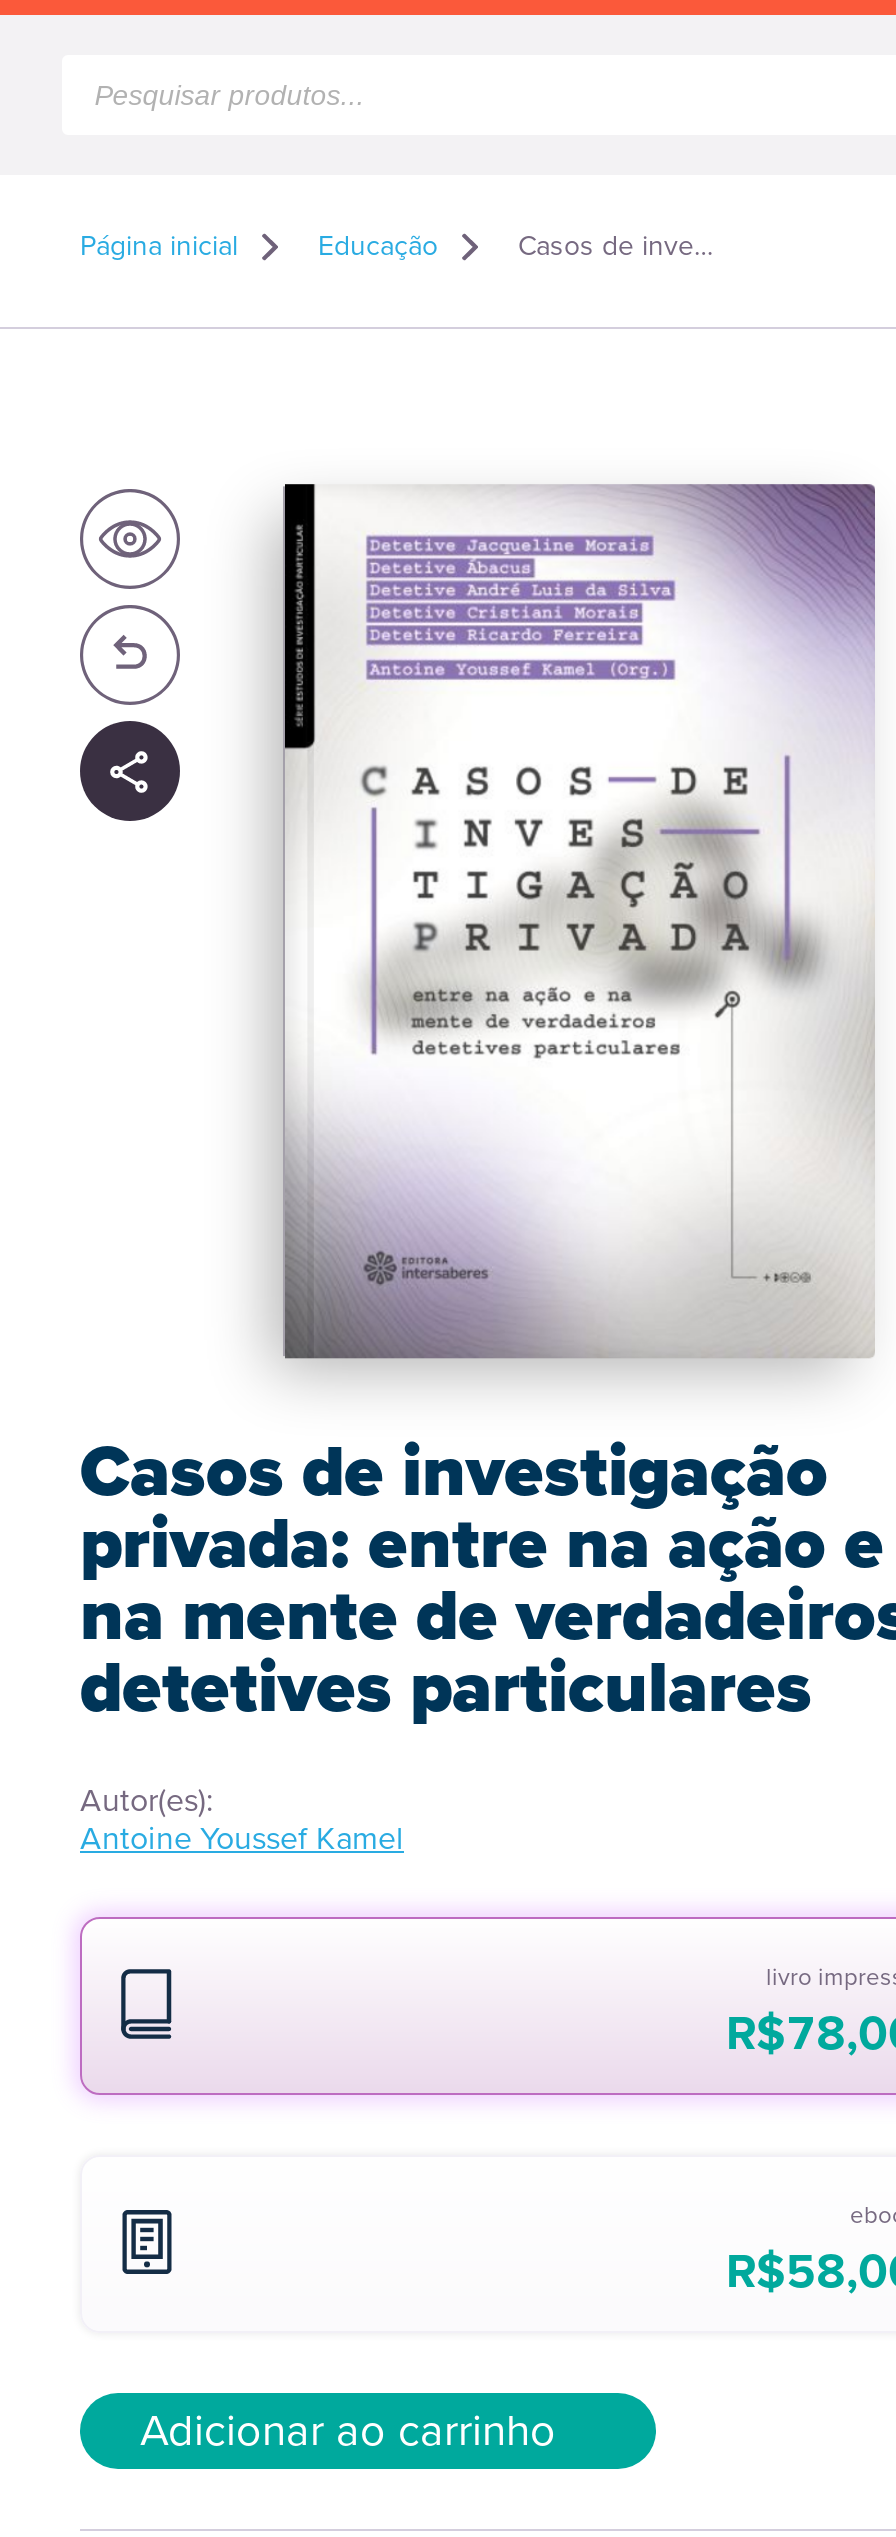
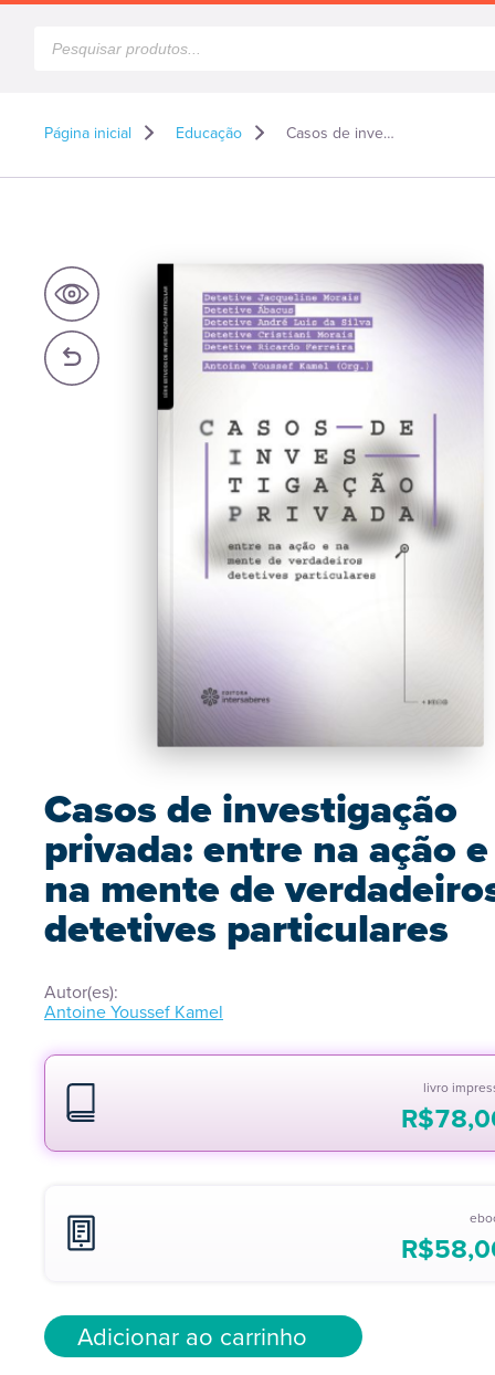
- [image]
